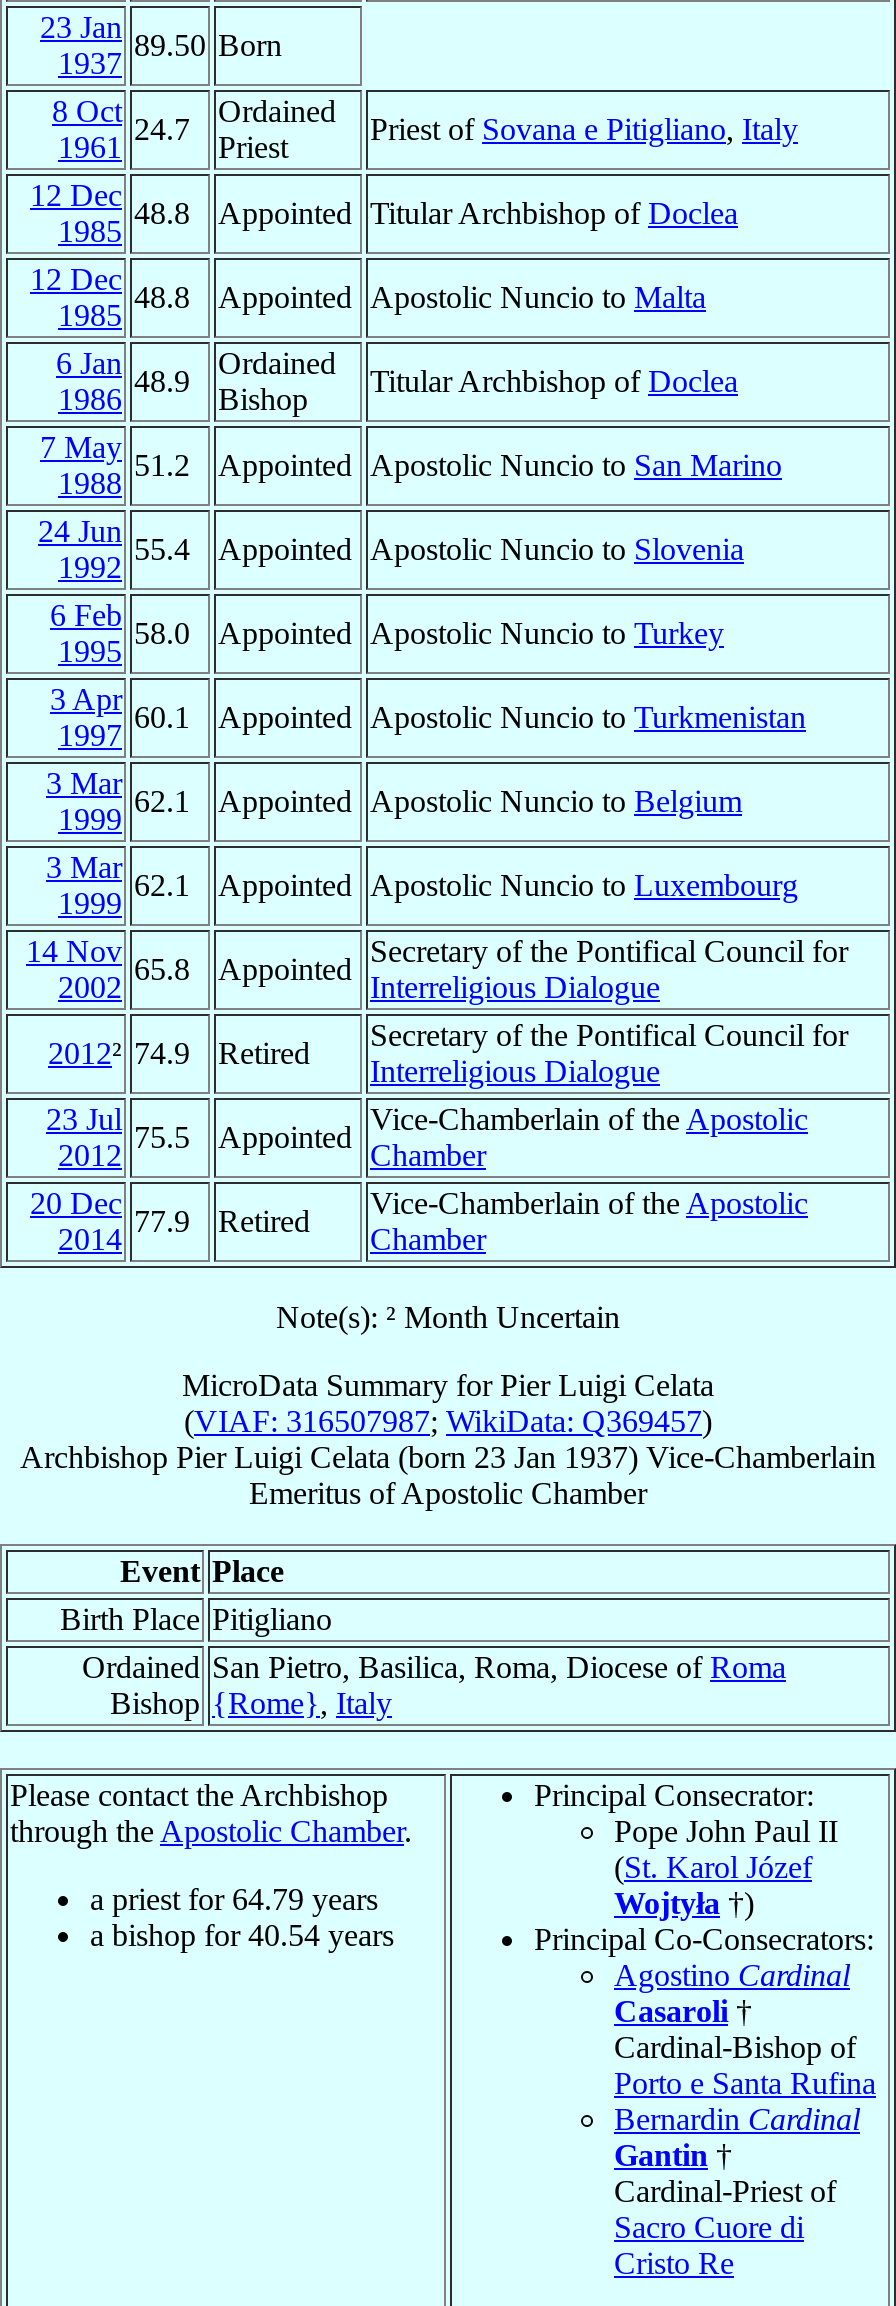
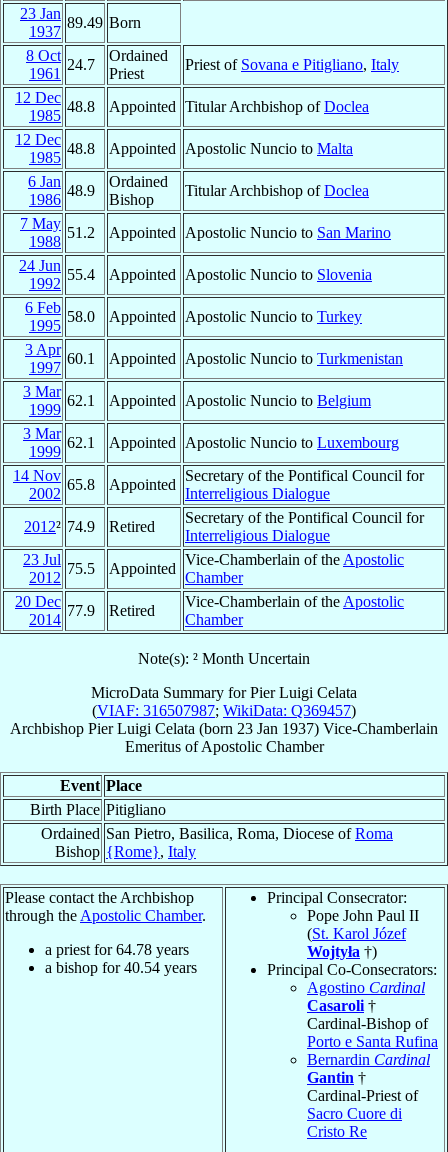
- 89.50 Born
+ 89.49 Born

- a priest for 64.79 years
+ a priest for 64.78 years
